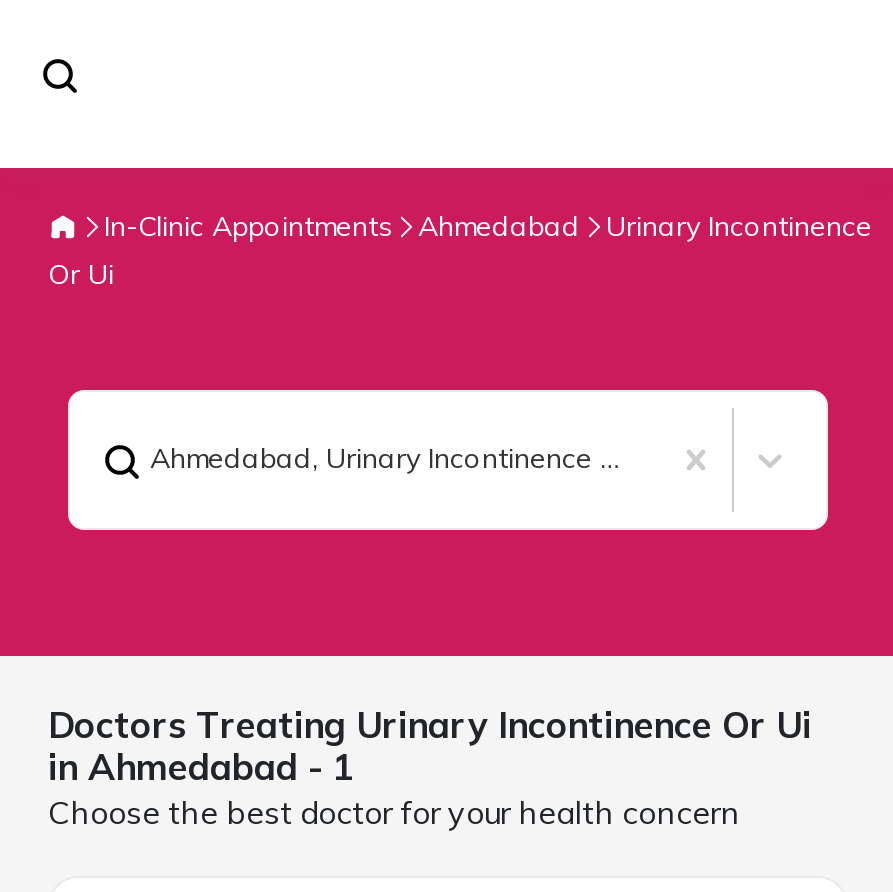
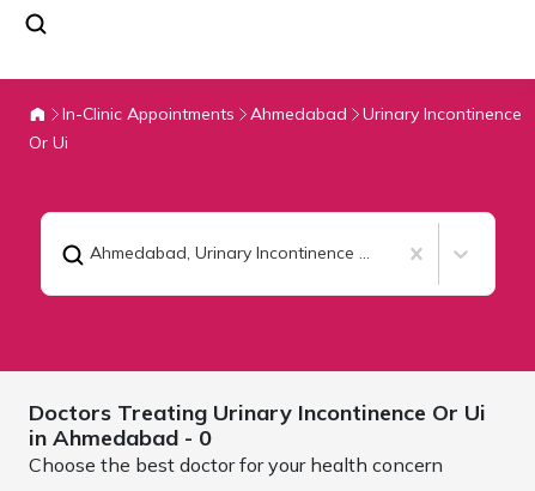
- in Ahmedabad - 1
+ in Ahmedabad - 0
